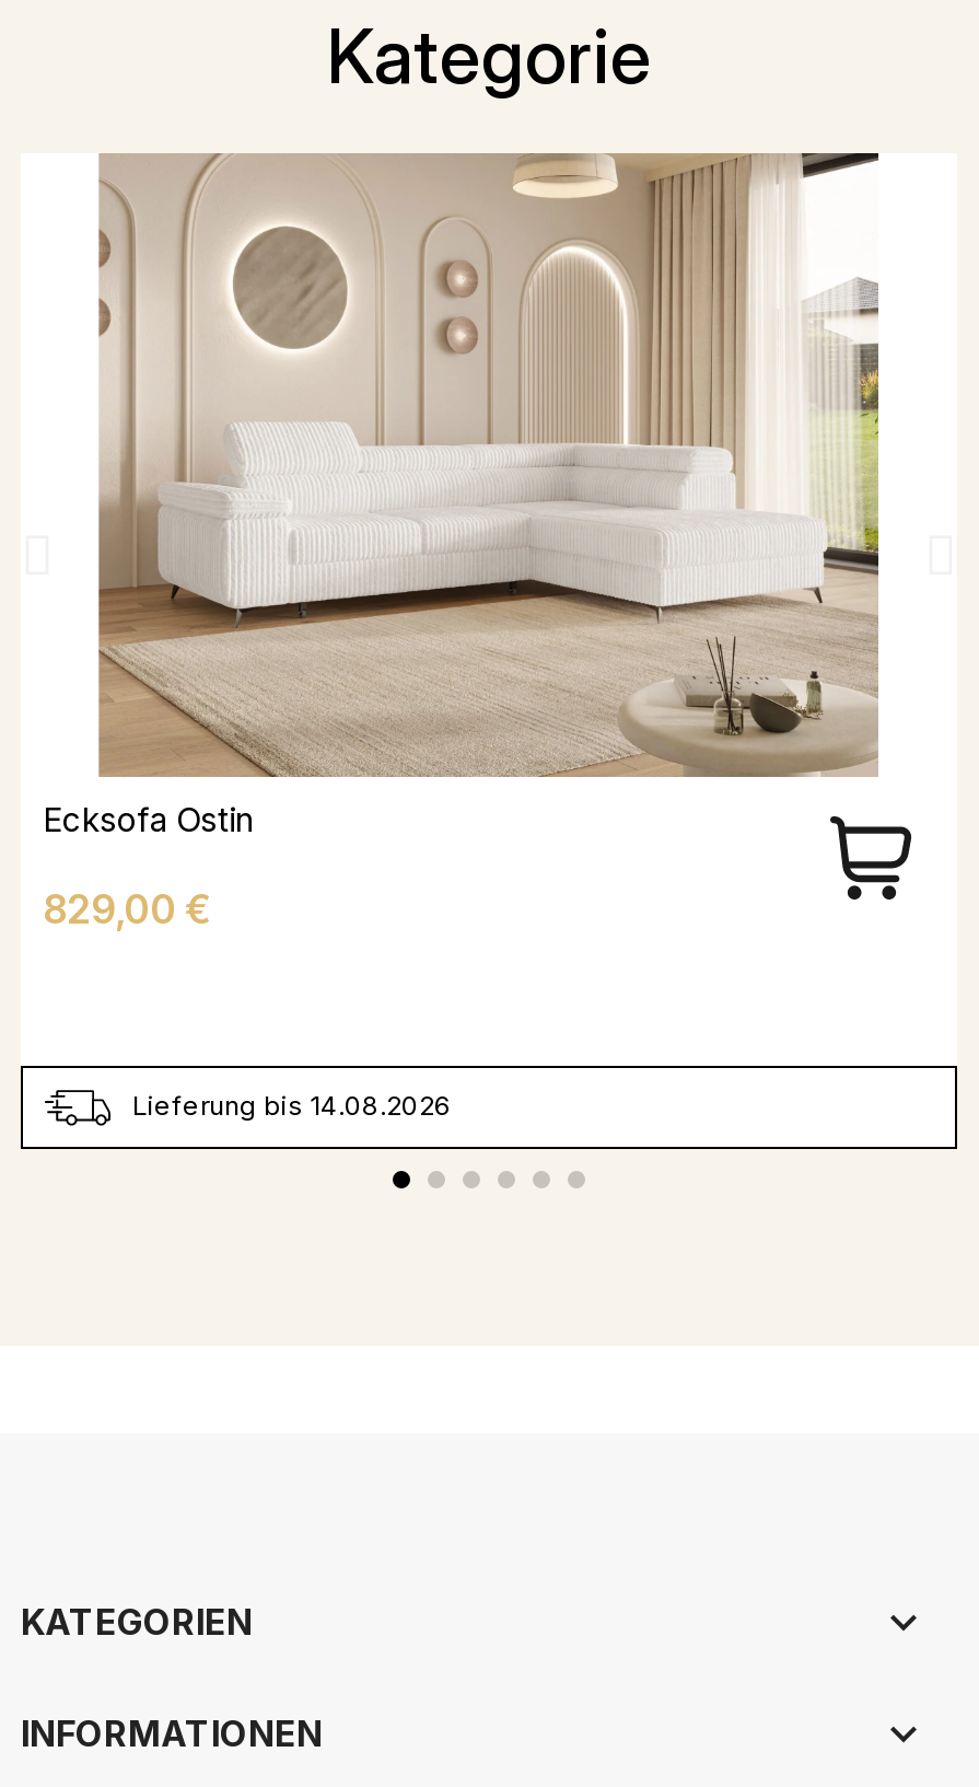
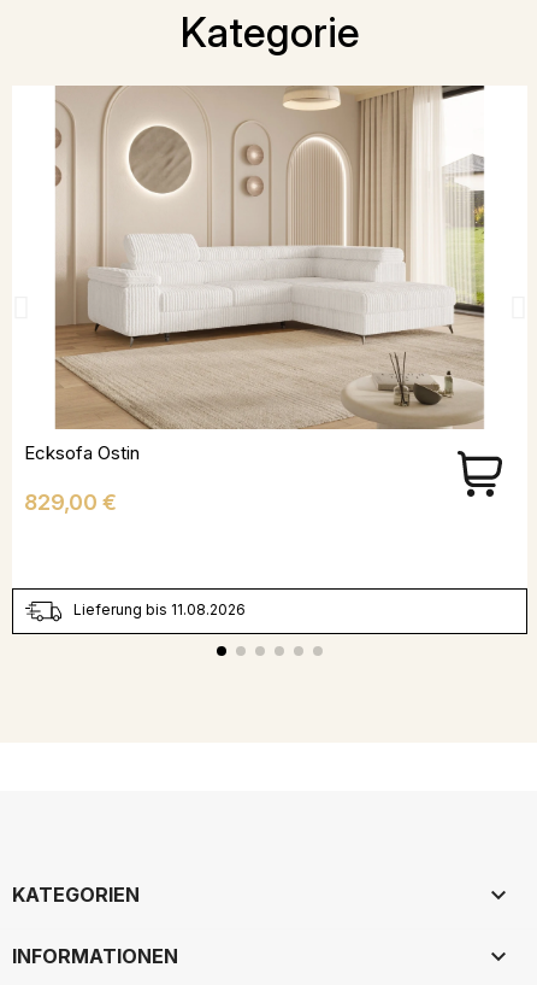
- Lieferung bis 14.08.2026
+ Lieferung bis 11.08.2026
